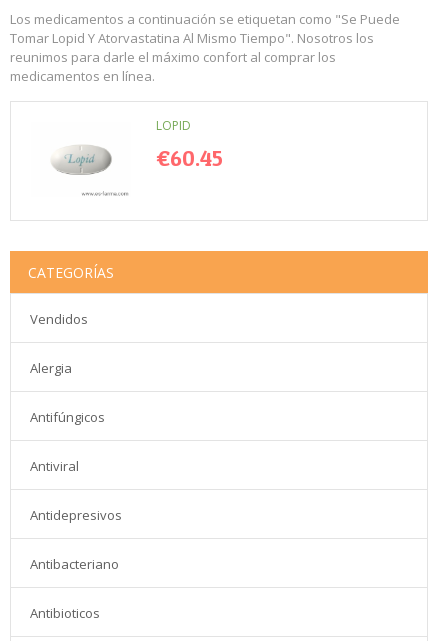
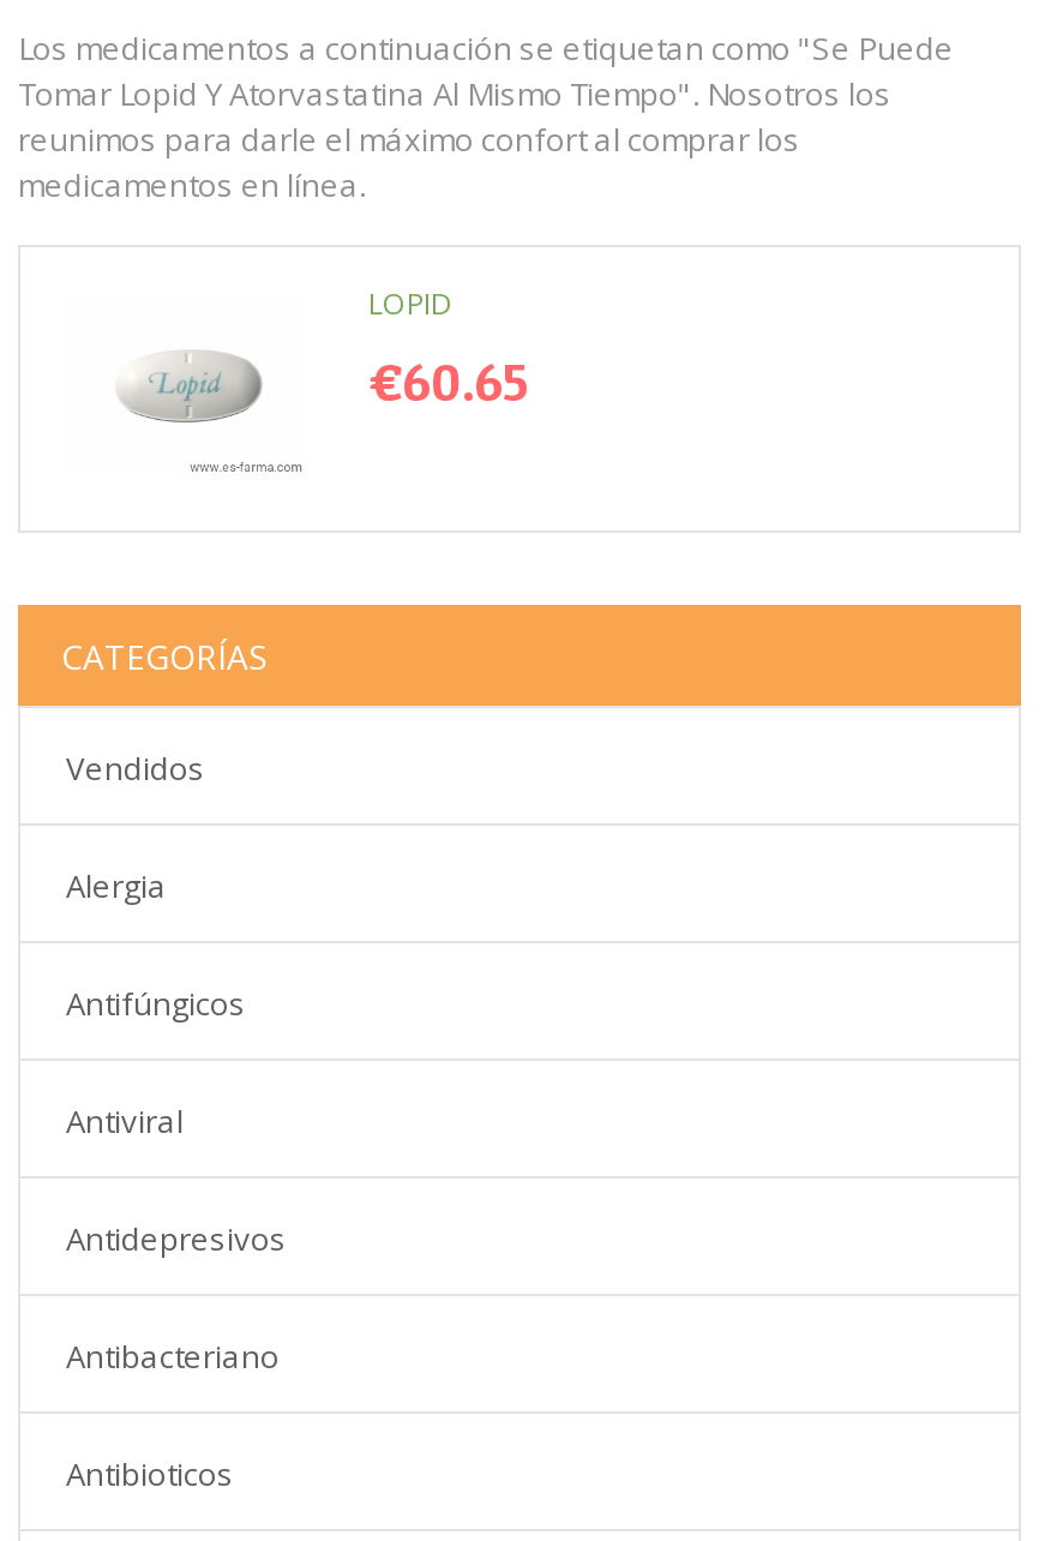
- €60.45
+ €60.65
